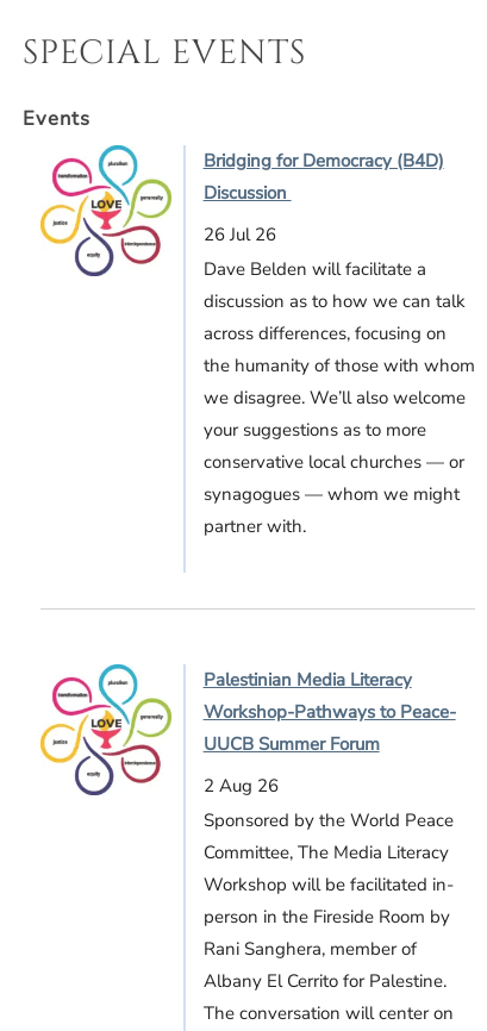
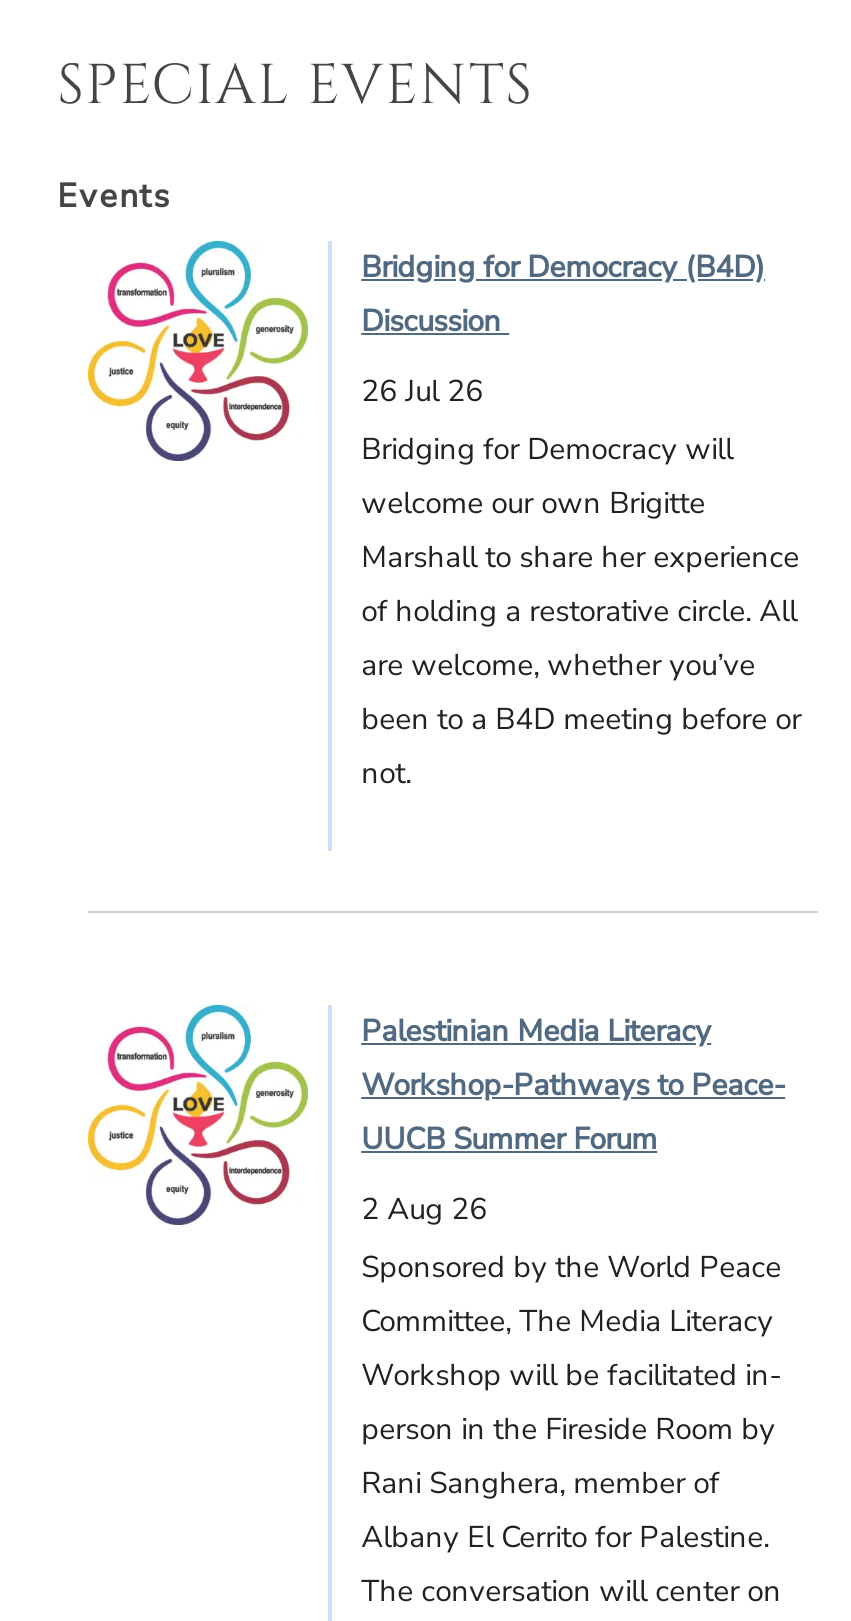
- Dave Belden will facilitate a
- discussion as to how we can talk
- across differences, focusing on
- the humanity of those with whom
- we disagree. We’ll also welcome
- your suggestions as to more
- conservative local churches — or
- synagogues — whom we might
- partner with.
+ Bridging for Democracy will
+ welcome our own Brigitte
+ Marshall to share her experience
+ of holding a restorative circle. All
+ are welcome, whether you’ve
+ been to a B4D meeting before or
+ not.
